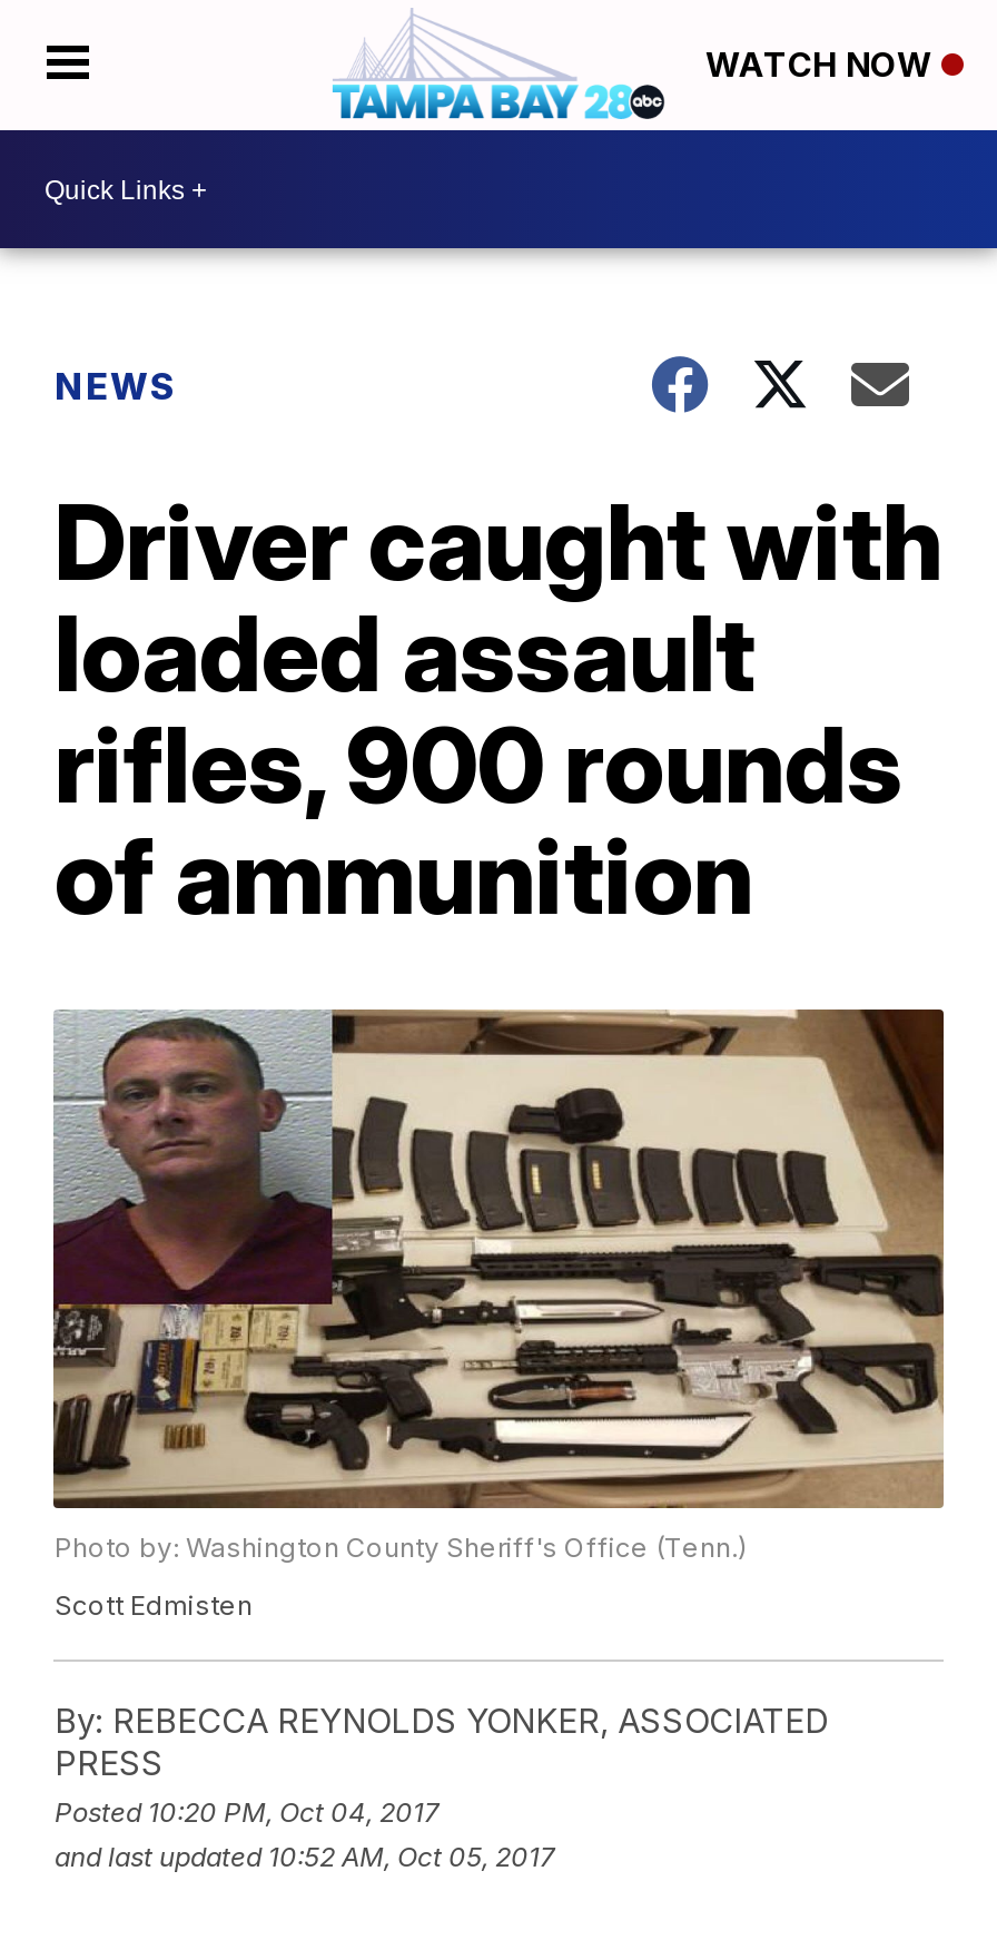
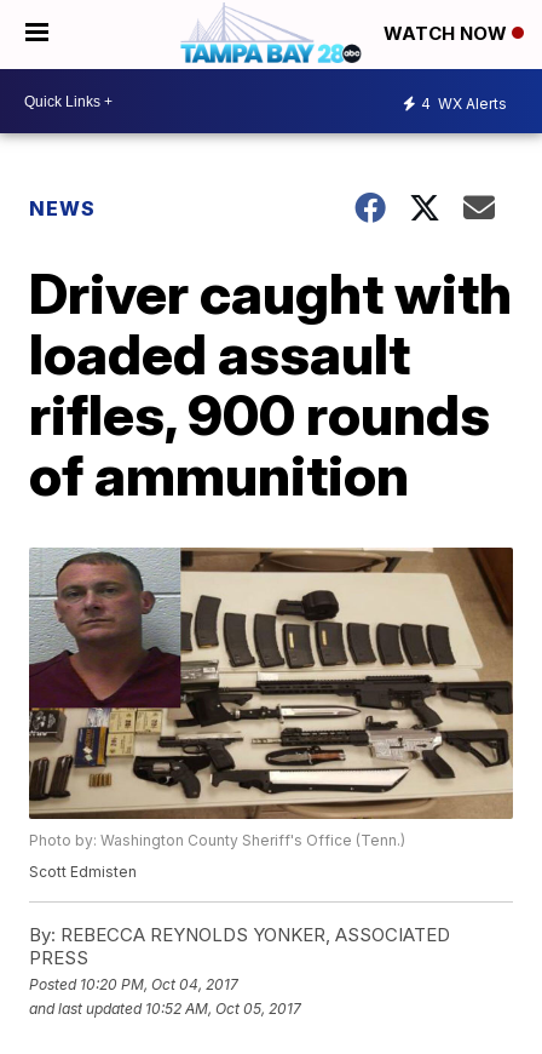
+ 4 WX Alerts
